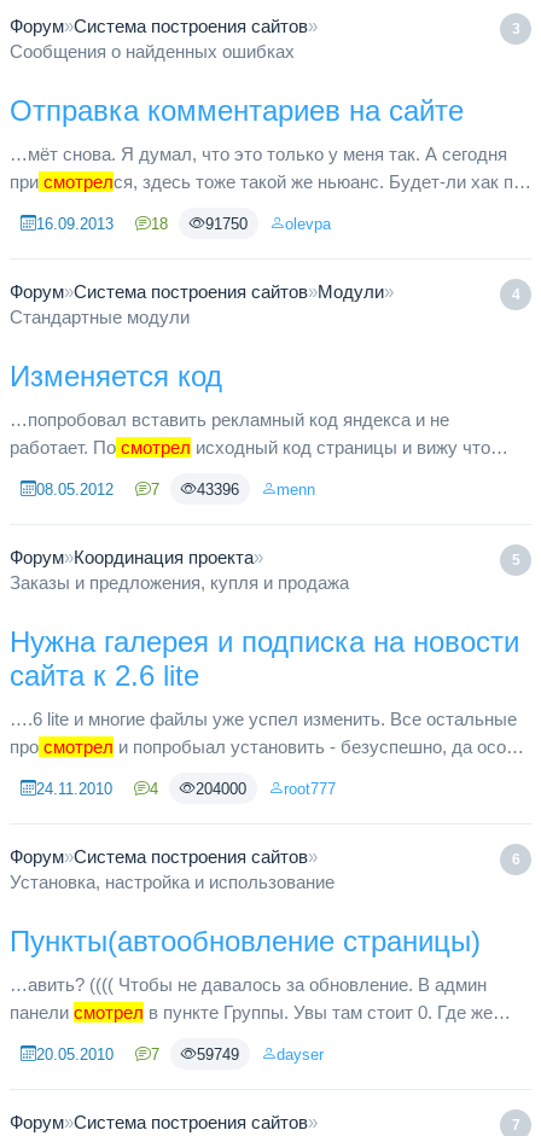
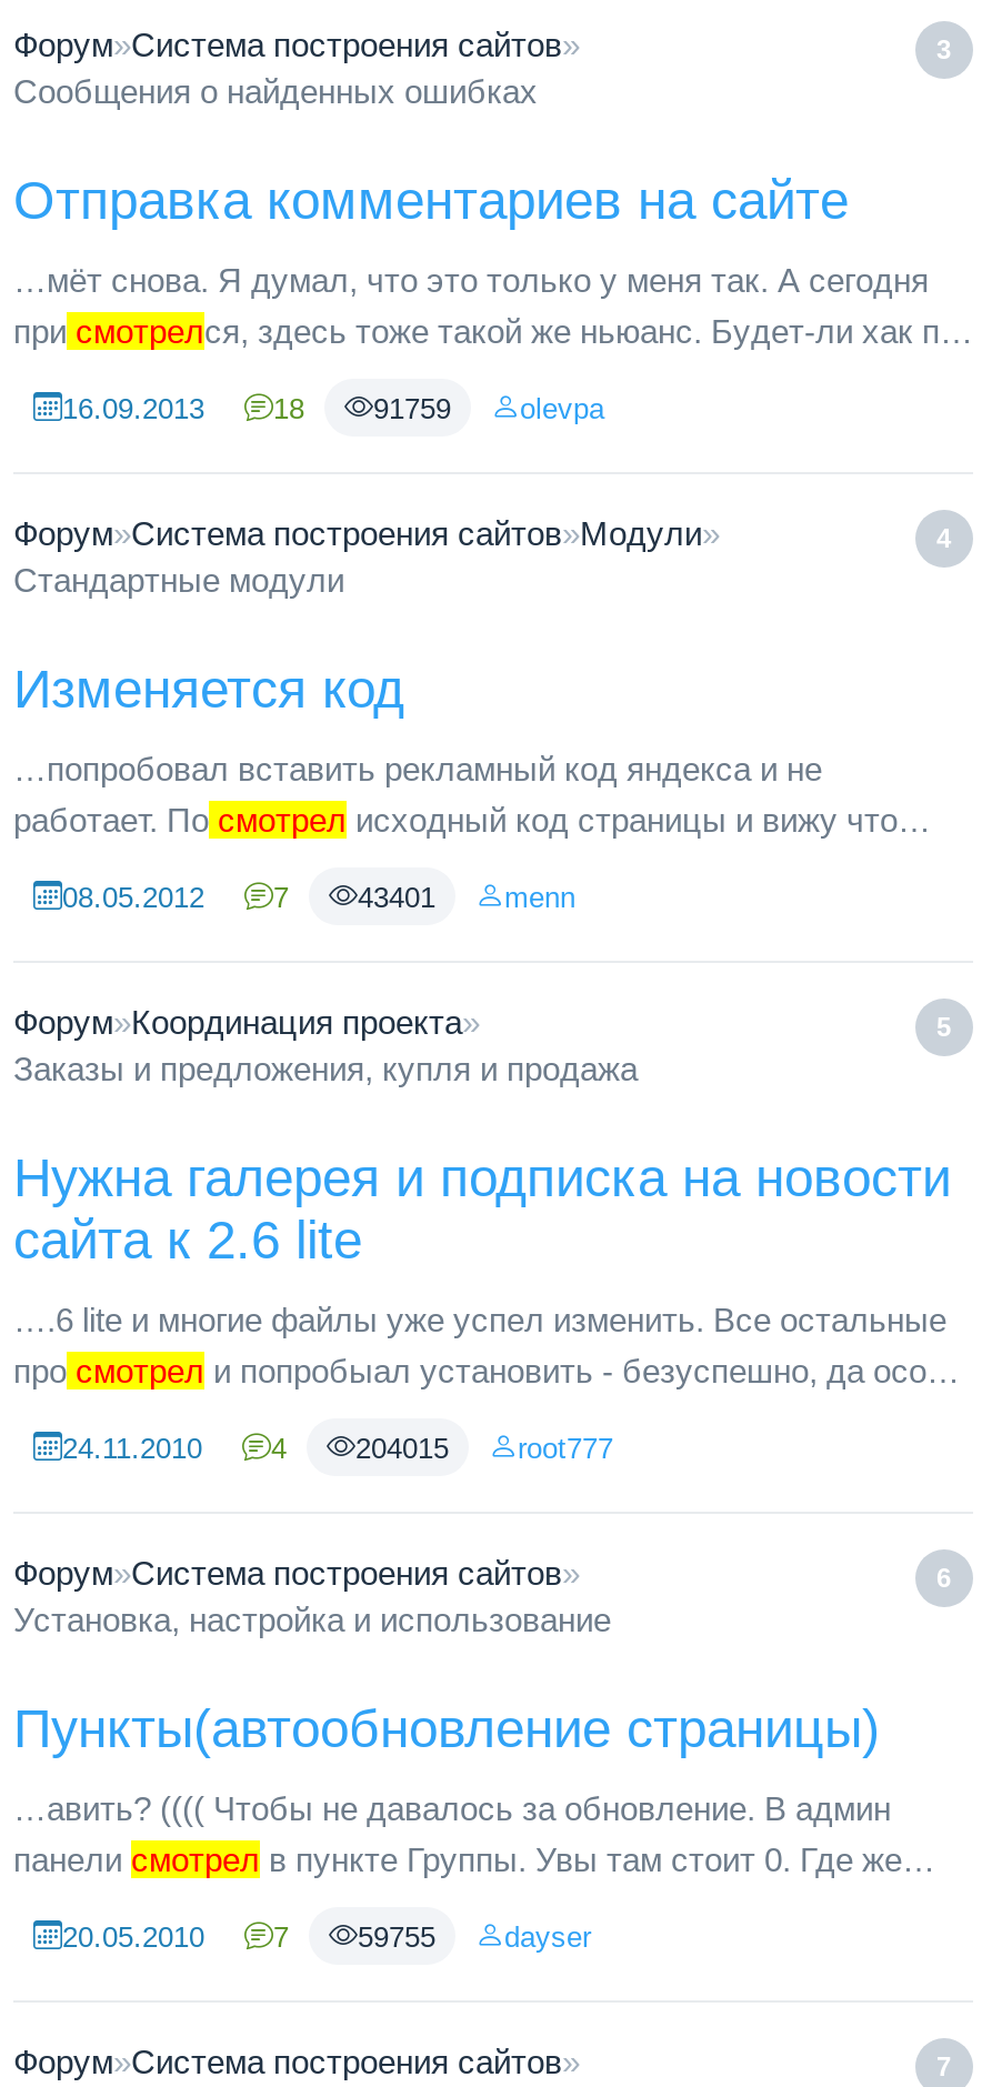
- 91750
+ 91759

- 43396
+ 43401

- 204000
+ 204015

- 59749
+ 59755
